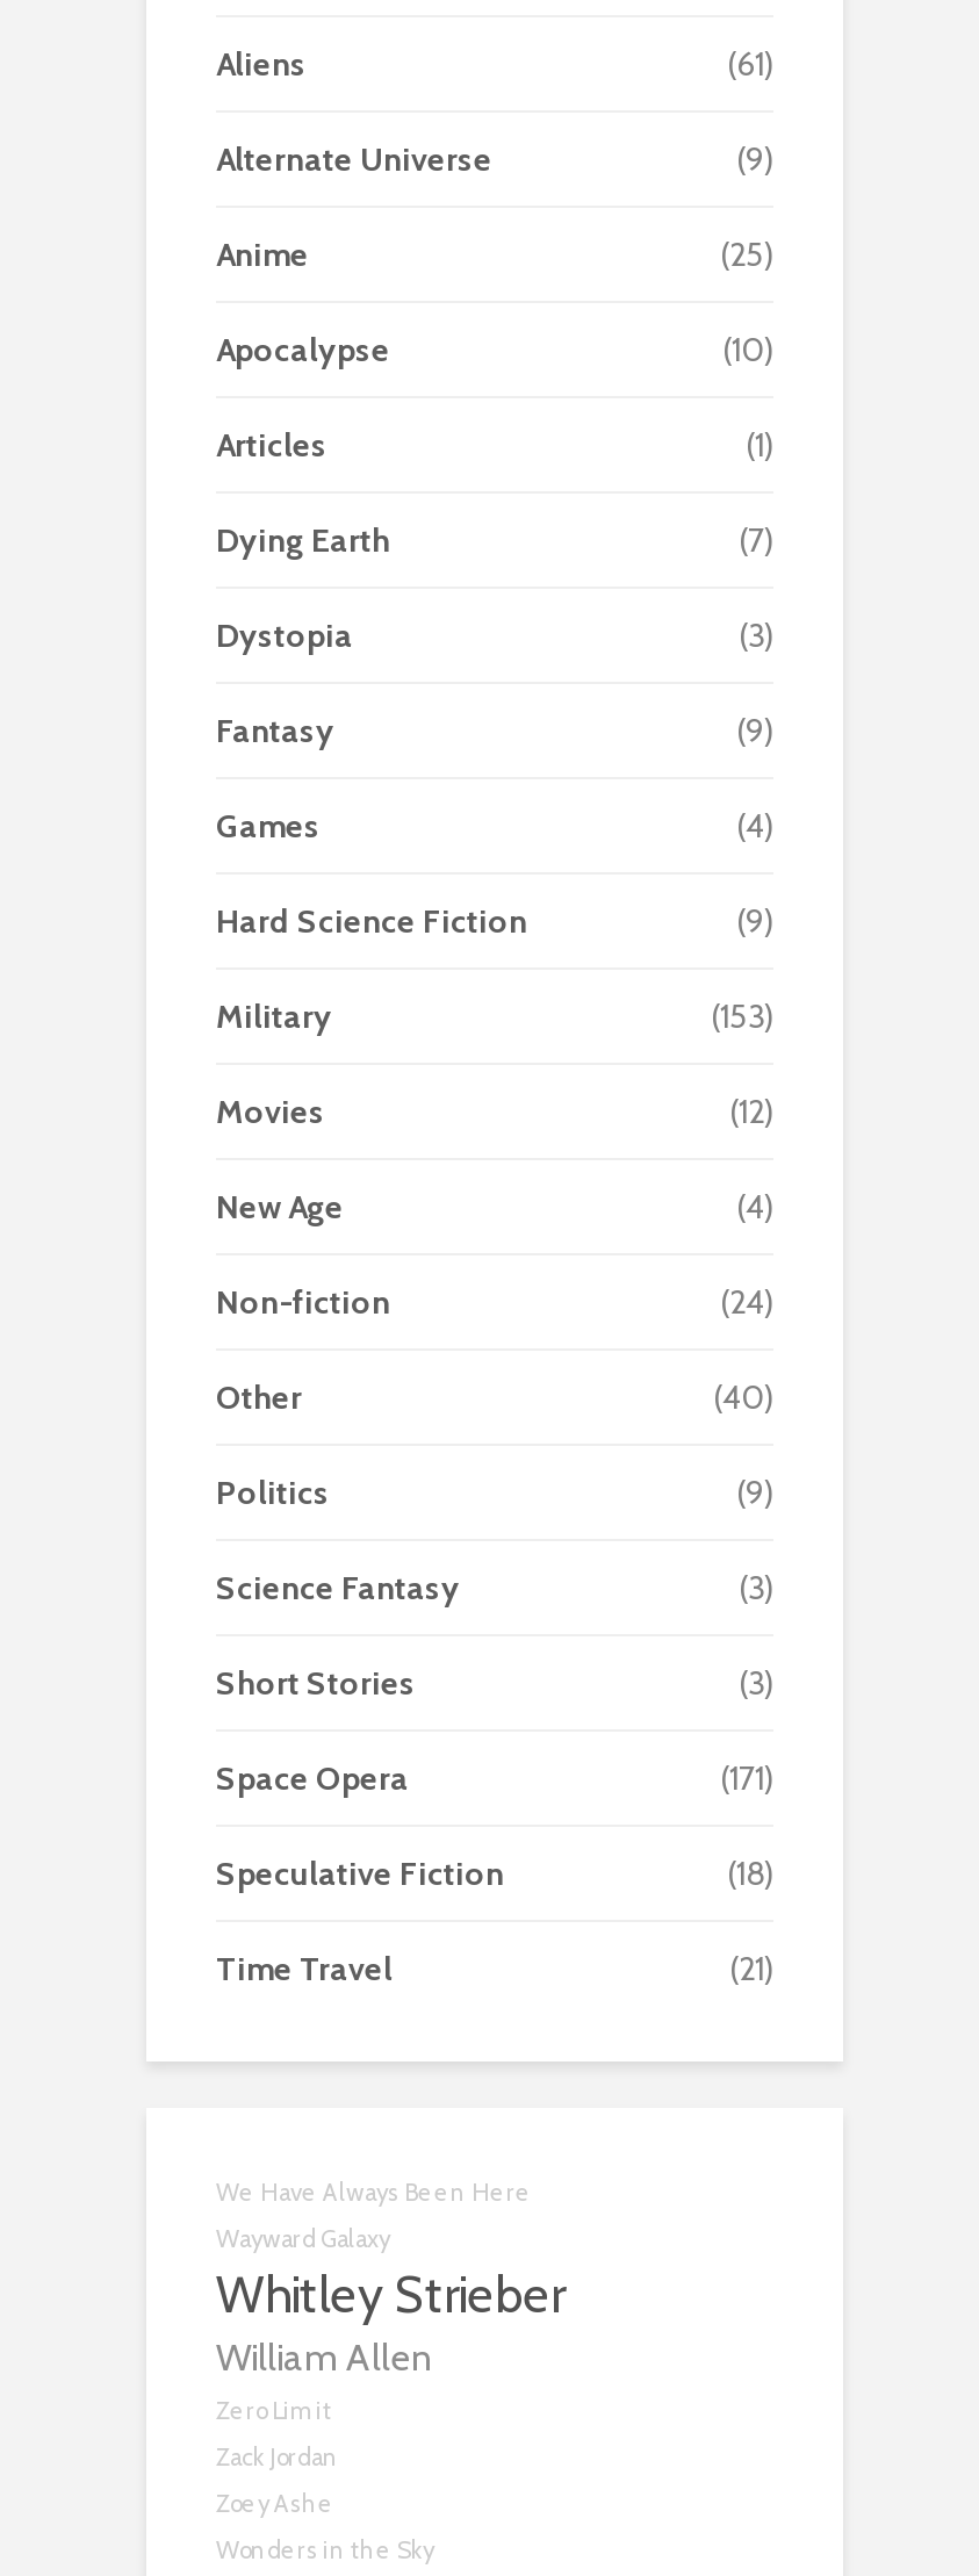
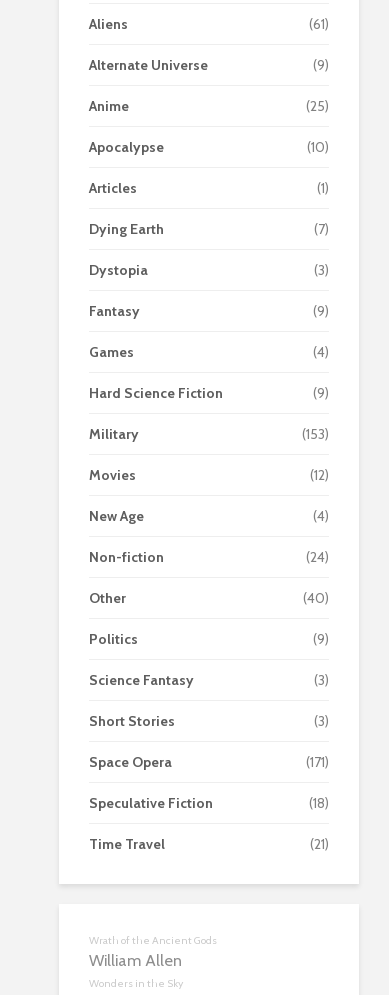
- We Have Always Been Here
- Wayward Galaxy
- Whitley Strieber
+ Wrath of the Ancient Gods

- Zero Limit
- Zack Jordan
- Zoey Ashe
